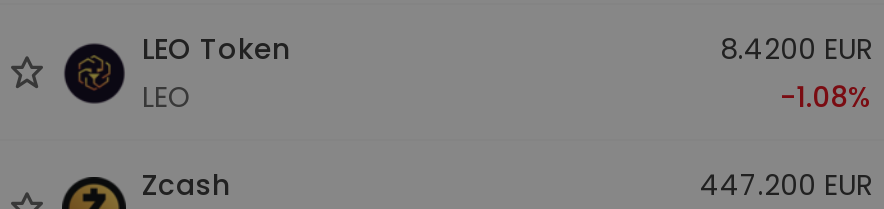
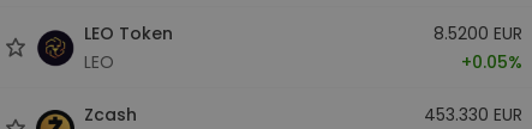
- 8.4200 EUR
+ 8.5200 EUR

- -1.08%
+ +0.05%

- 447.200 EUR
+ 453.330 EUR
